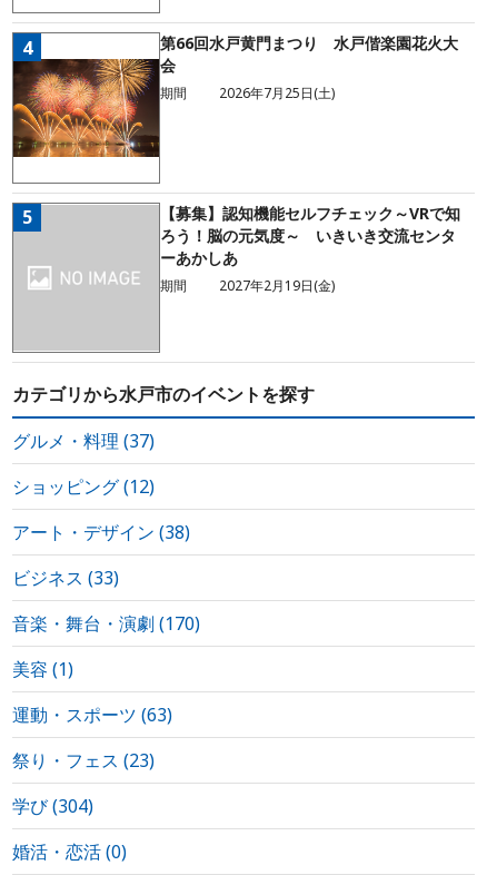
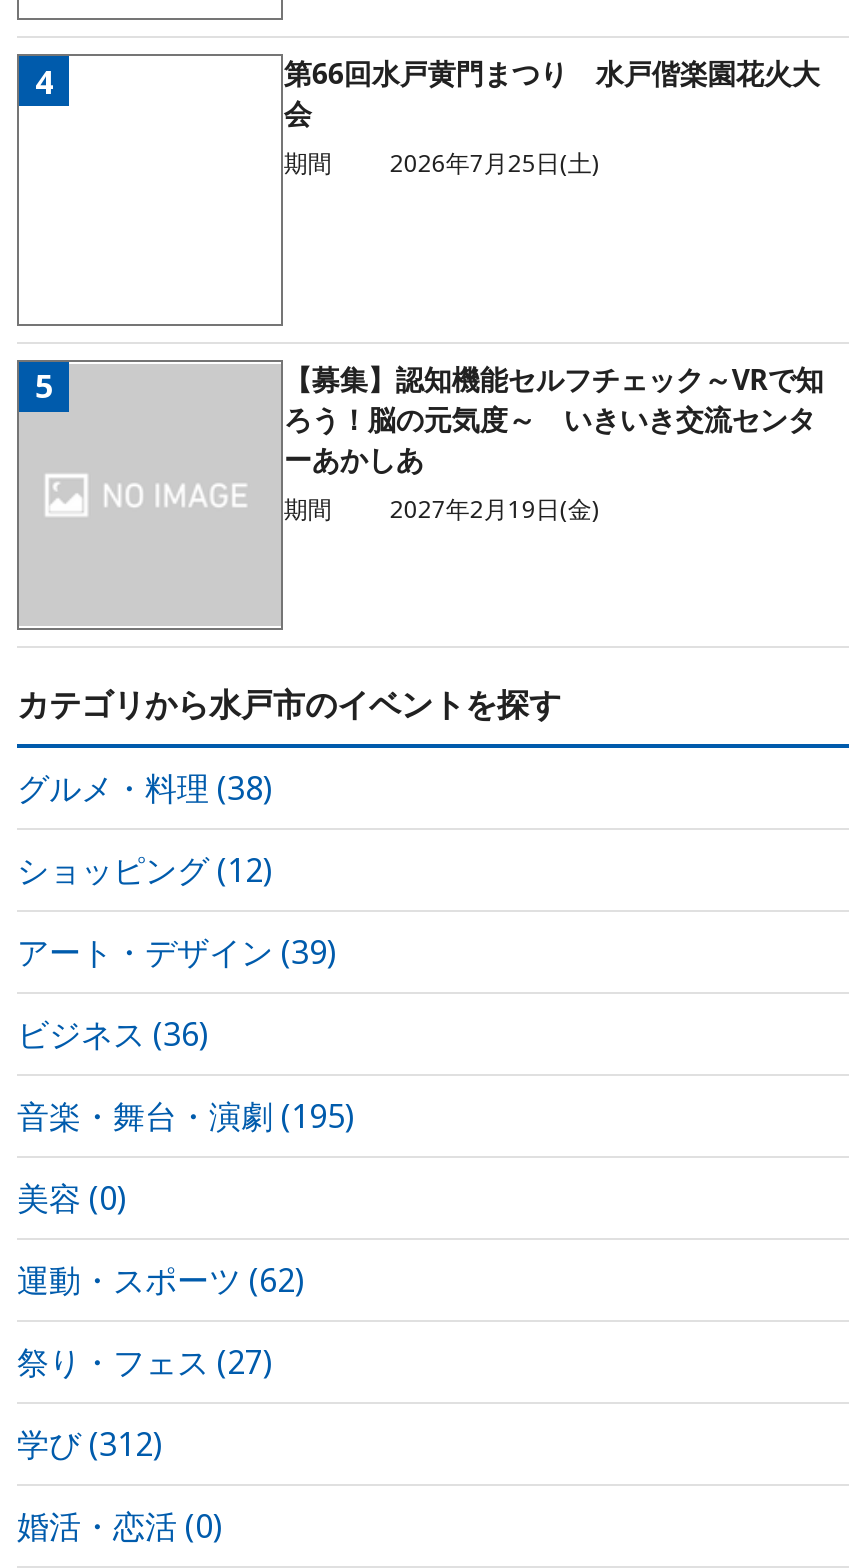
- [image]

- グルメ・料理(37)
+ グルメ・料理(38)

- アート・デザイン(38)
+ アート・デザイン(39)

- ビジネス(33)
+ ビジネス(36)

- 音楽・舞台・演劇(170)
+ 音楽・舞台・演劇(195)

- 美容(1)
+ 美容(0)

- 運動・スポーツ(63)
+ 運動・スポーツ(62)

- 祭り・フェス(23)
+ 祭り・フェス(27)

- 学び(304)
+ 学び(312)
